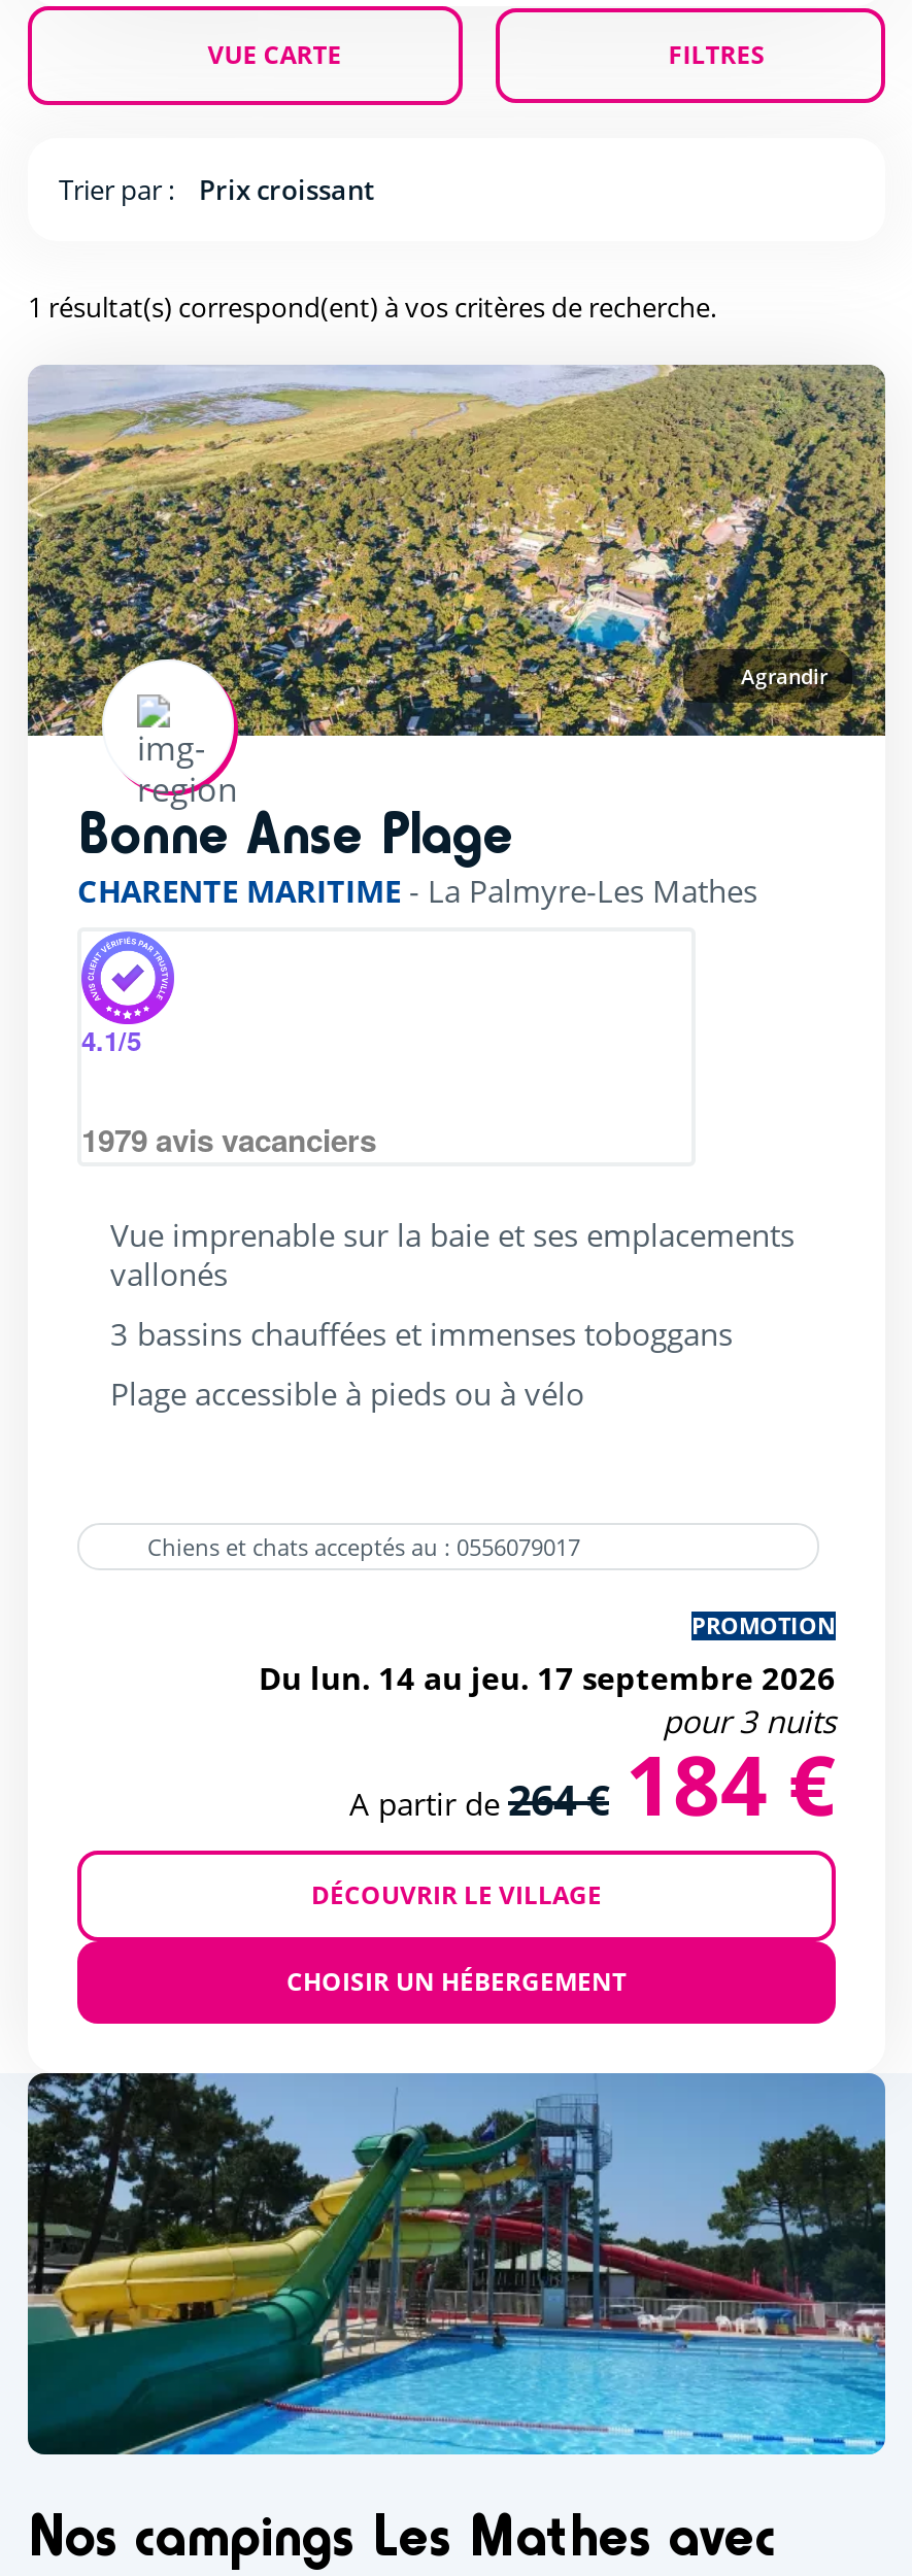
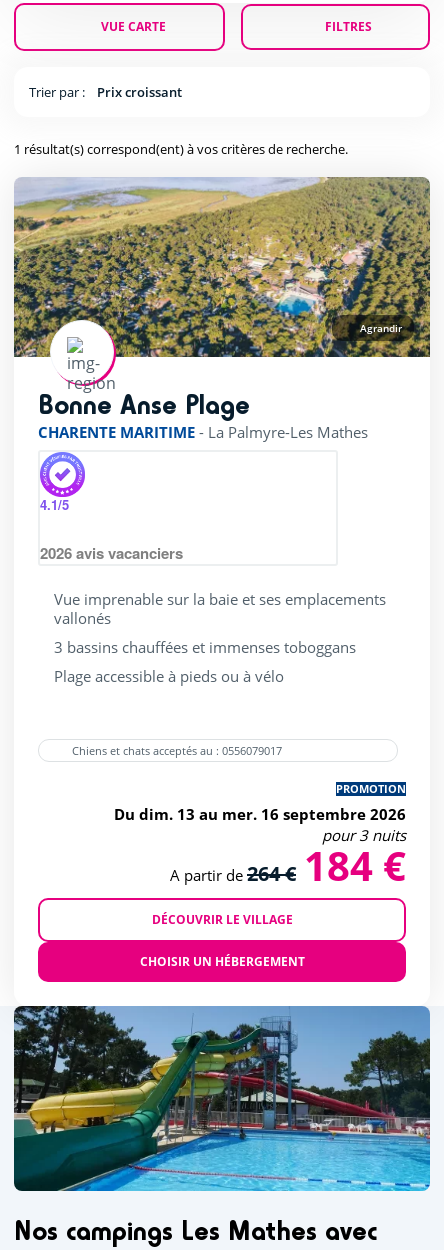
- 1979 avis vacanciers
+ 2026 avis vacanciers

- Du lun. 14 au jeu. 17 septembre 2026
+ Du dim. 13 au mer. 16 septembre 2026
